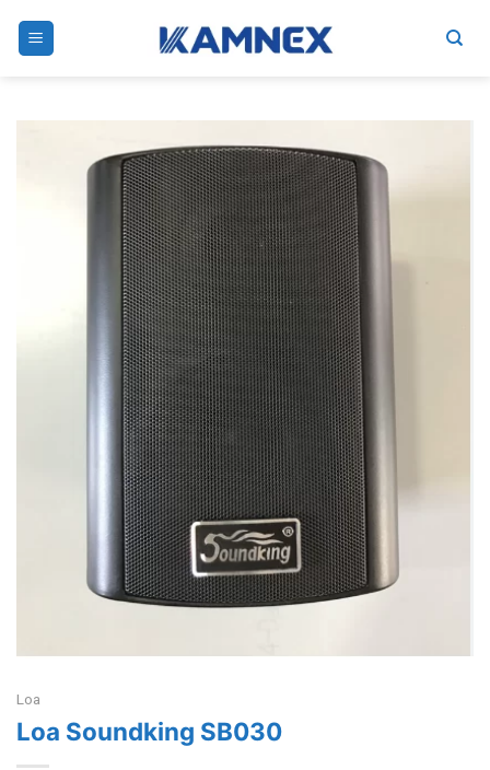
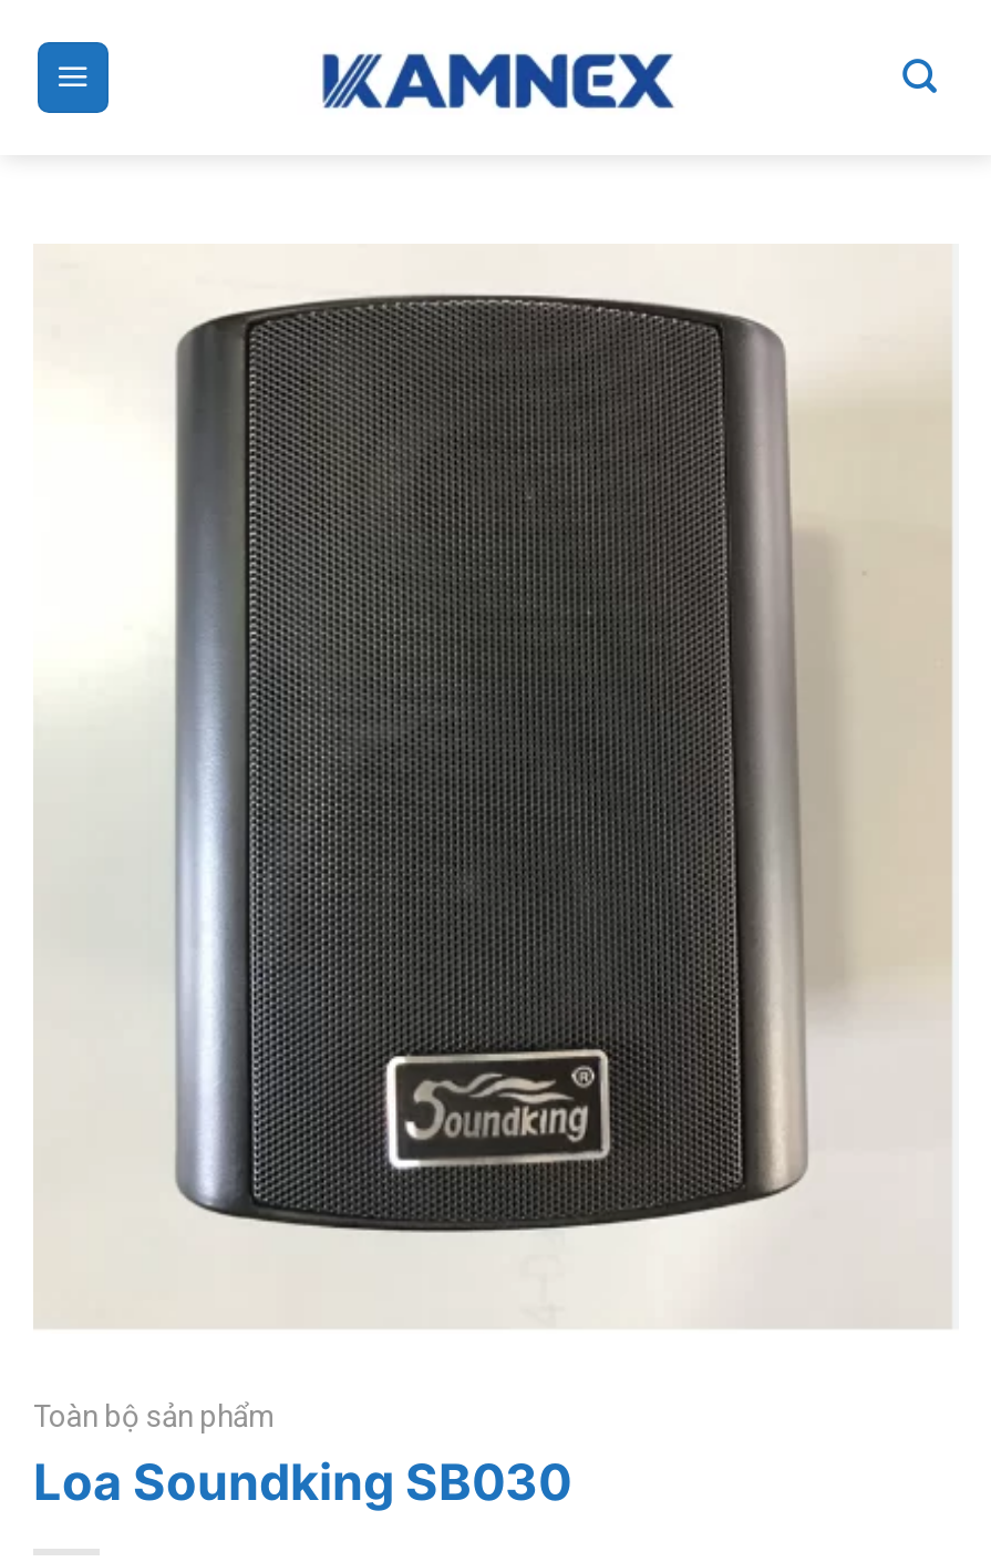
- Loa
+ Toàn bộ sản phẩm
